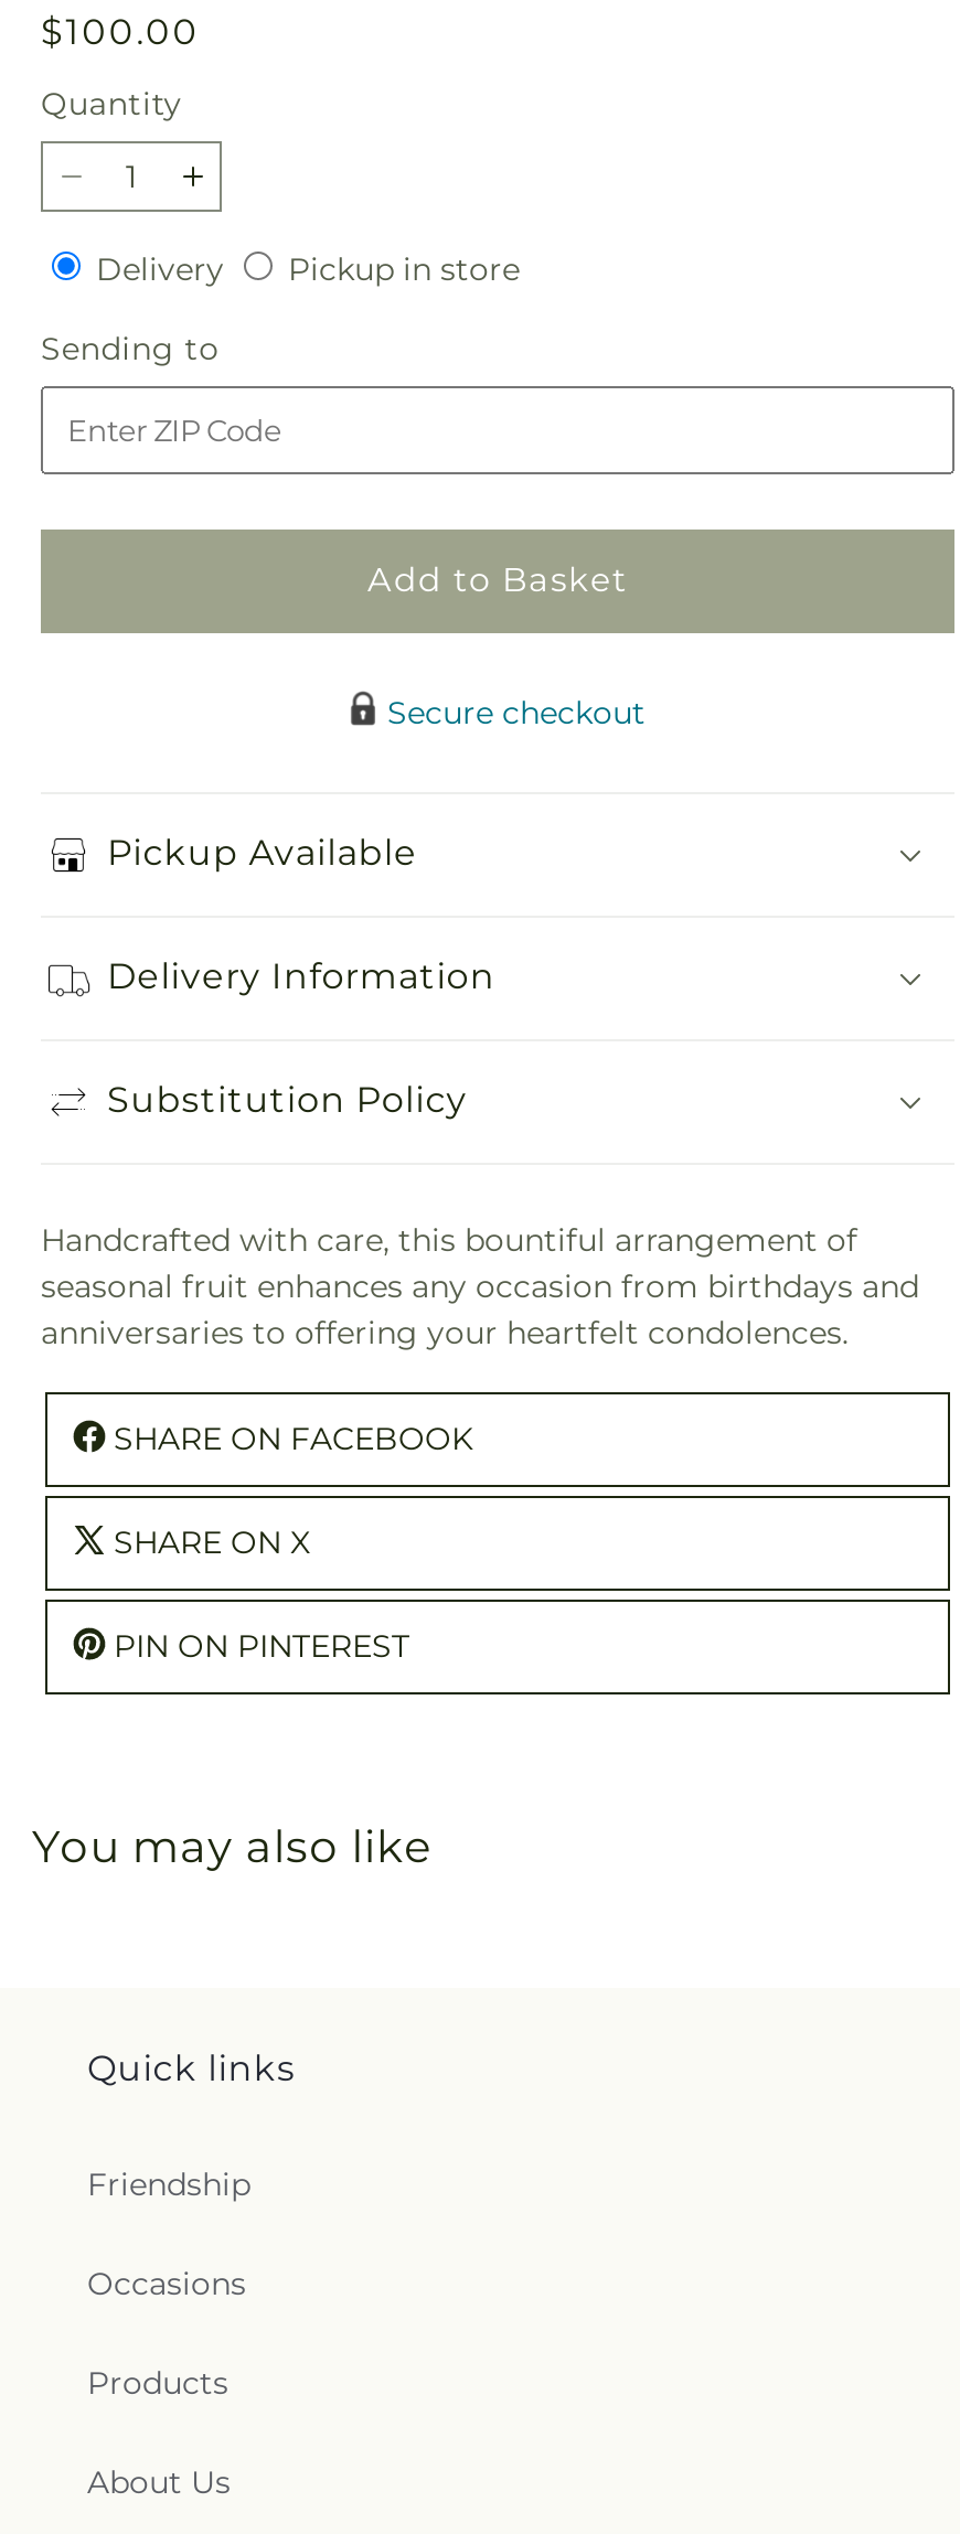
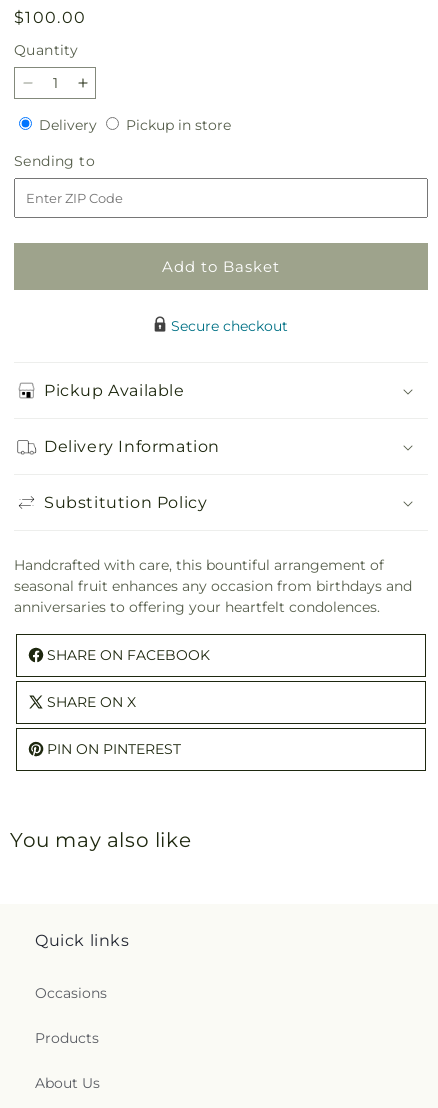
- Friendship
